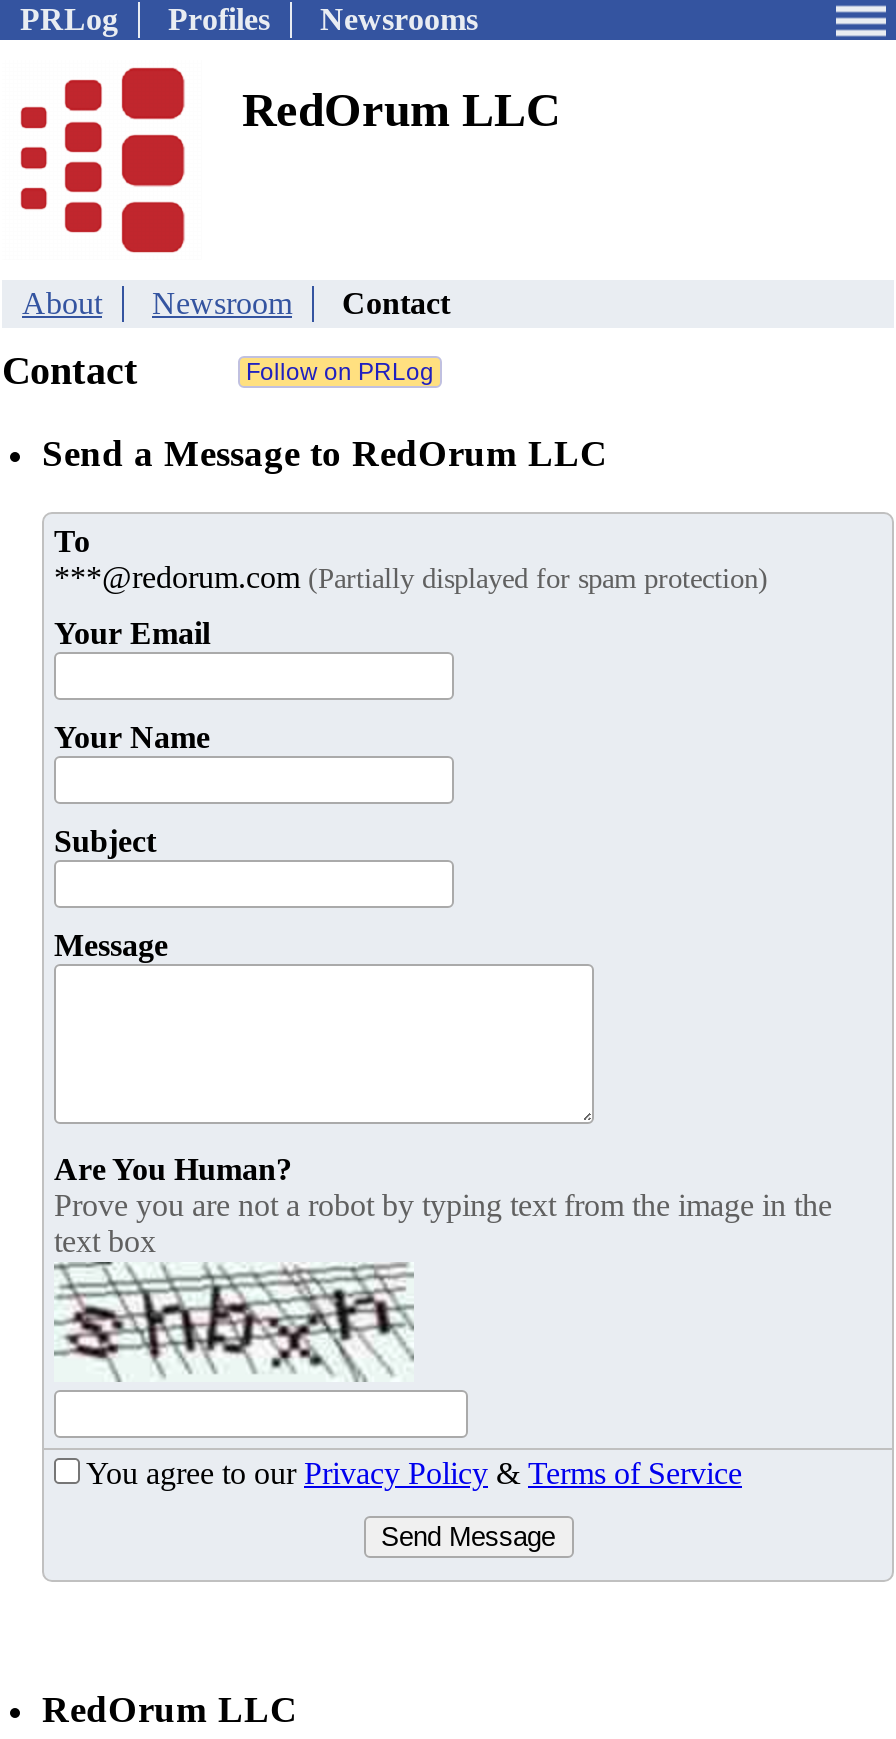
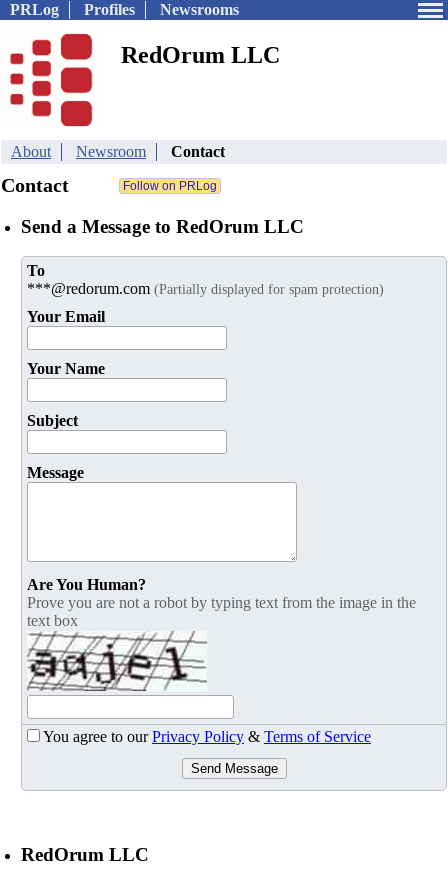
- [image]
+ [image]
